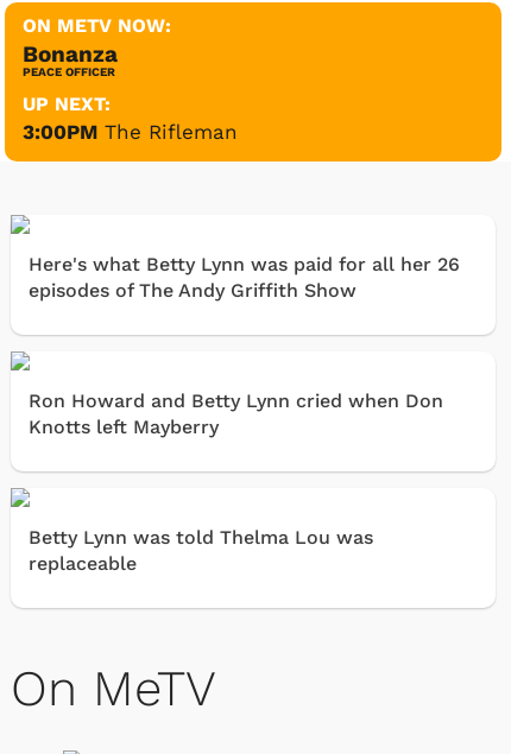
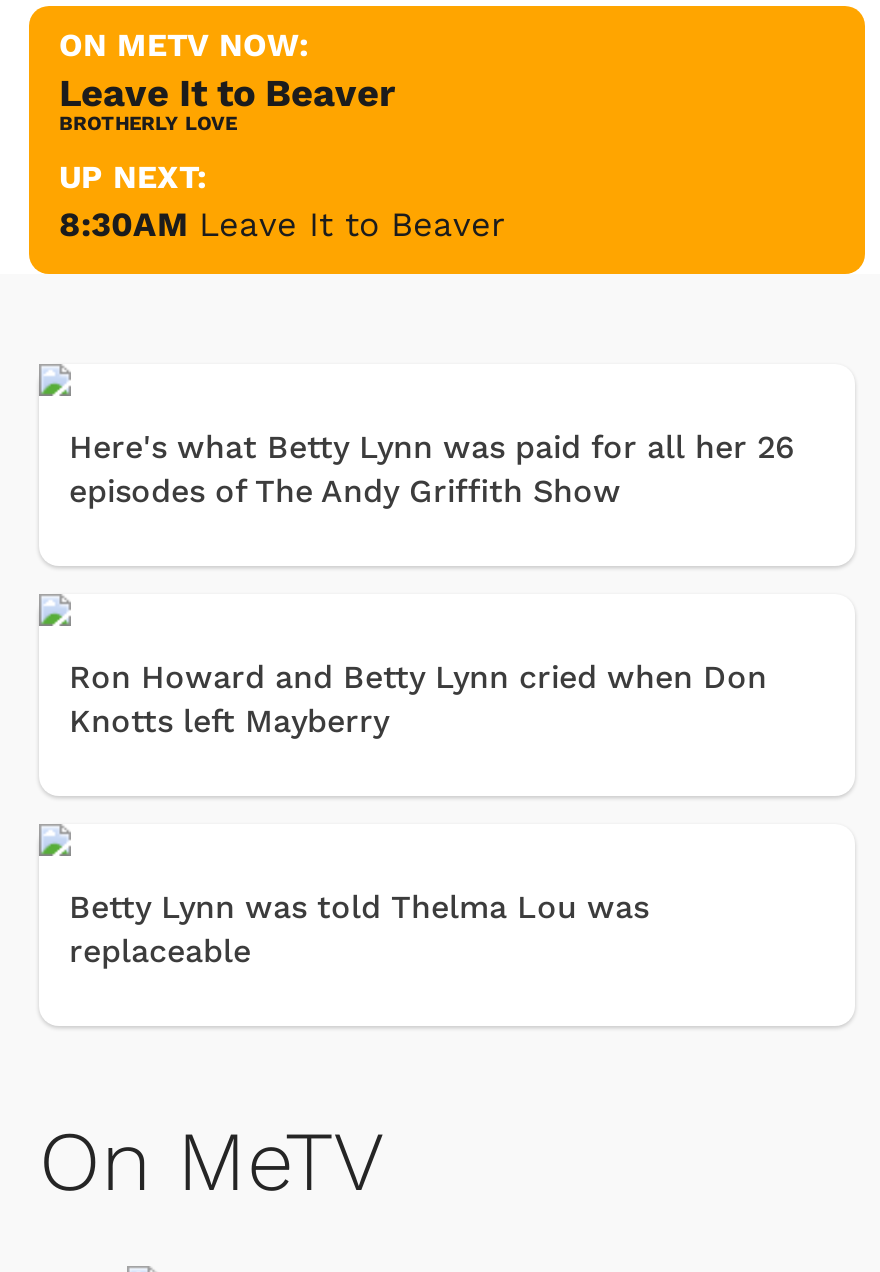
- Bonanza
- PEACE OFFICER
+ Leave It to Beaver
+ BROTHERLY LOVE

- 3:00PM The Rifleman
+ 8:30AM Leave It to Beaver
